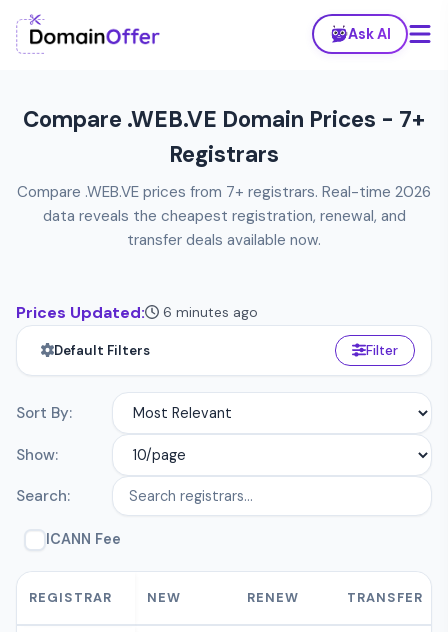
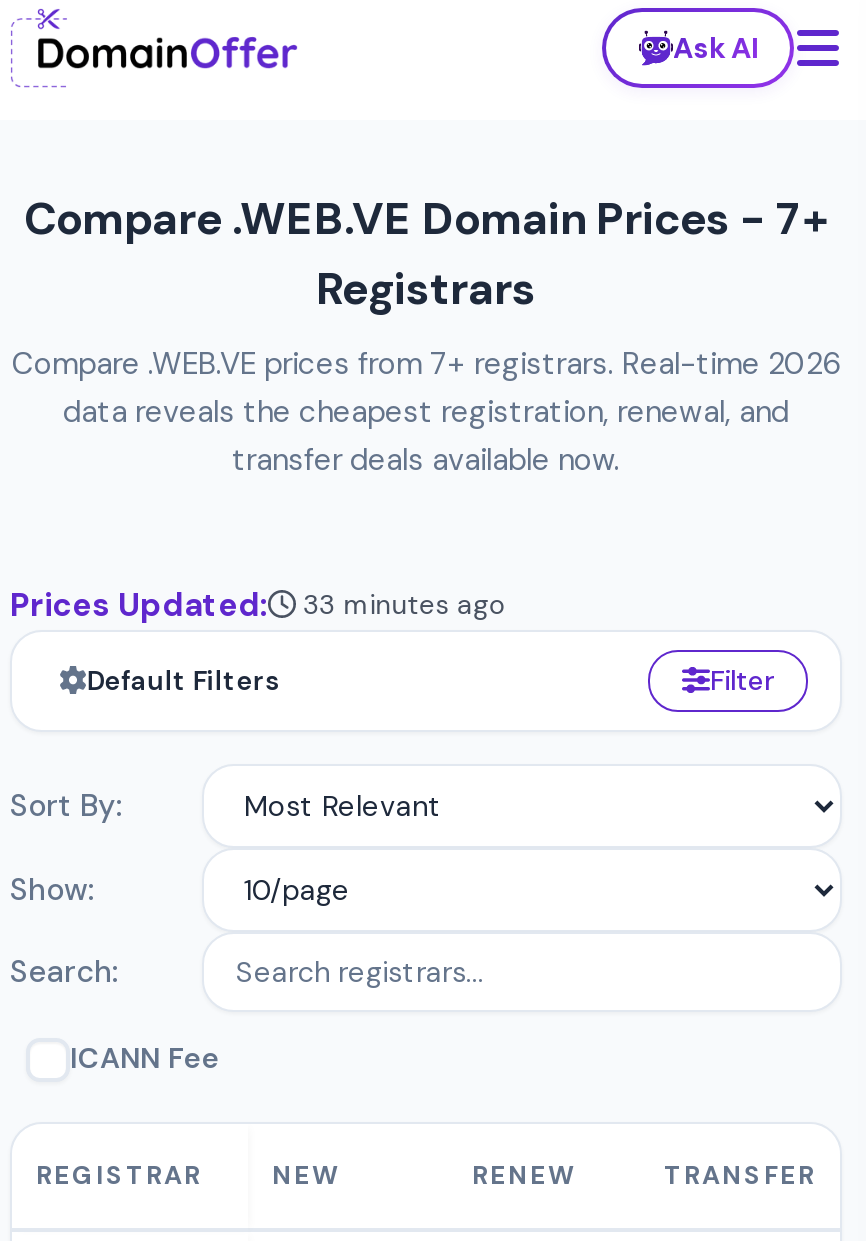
- Prices Updated: 6 minutes ago
+ Prices Updated: 33 minutes ago
